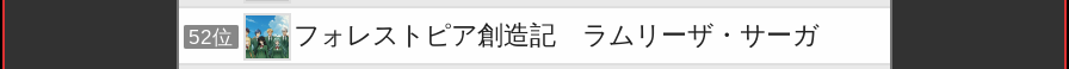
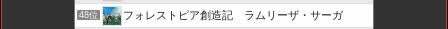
- 52位
+ 48位
